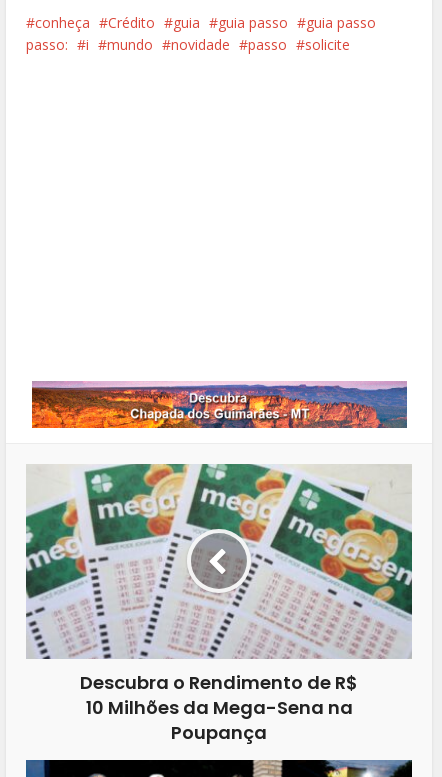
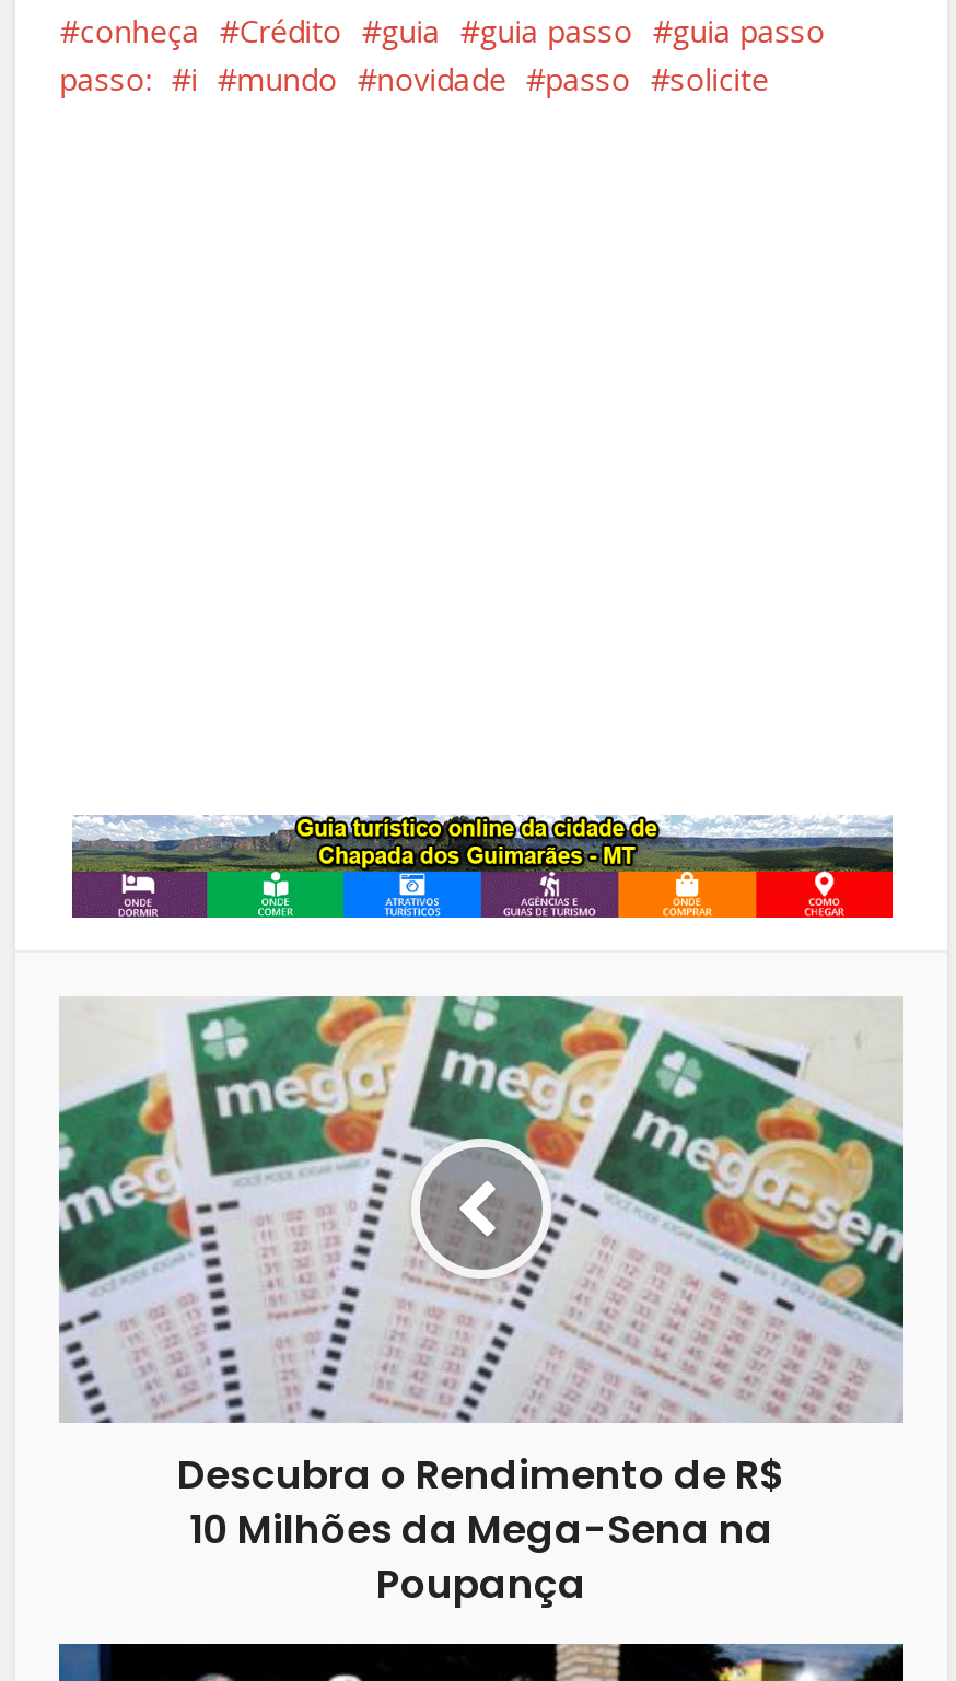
- [image]
+ [image]
